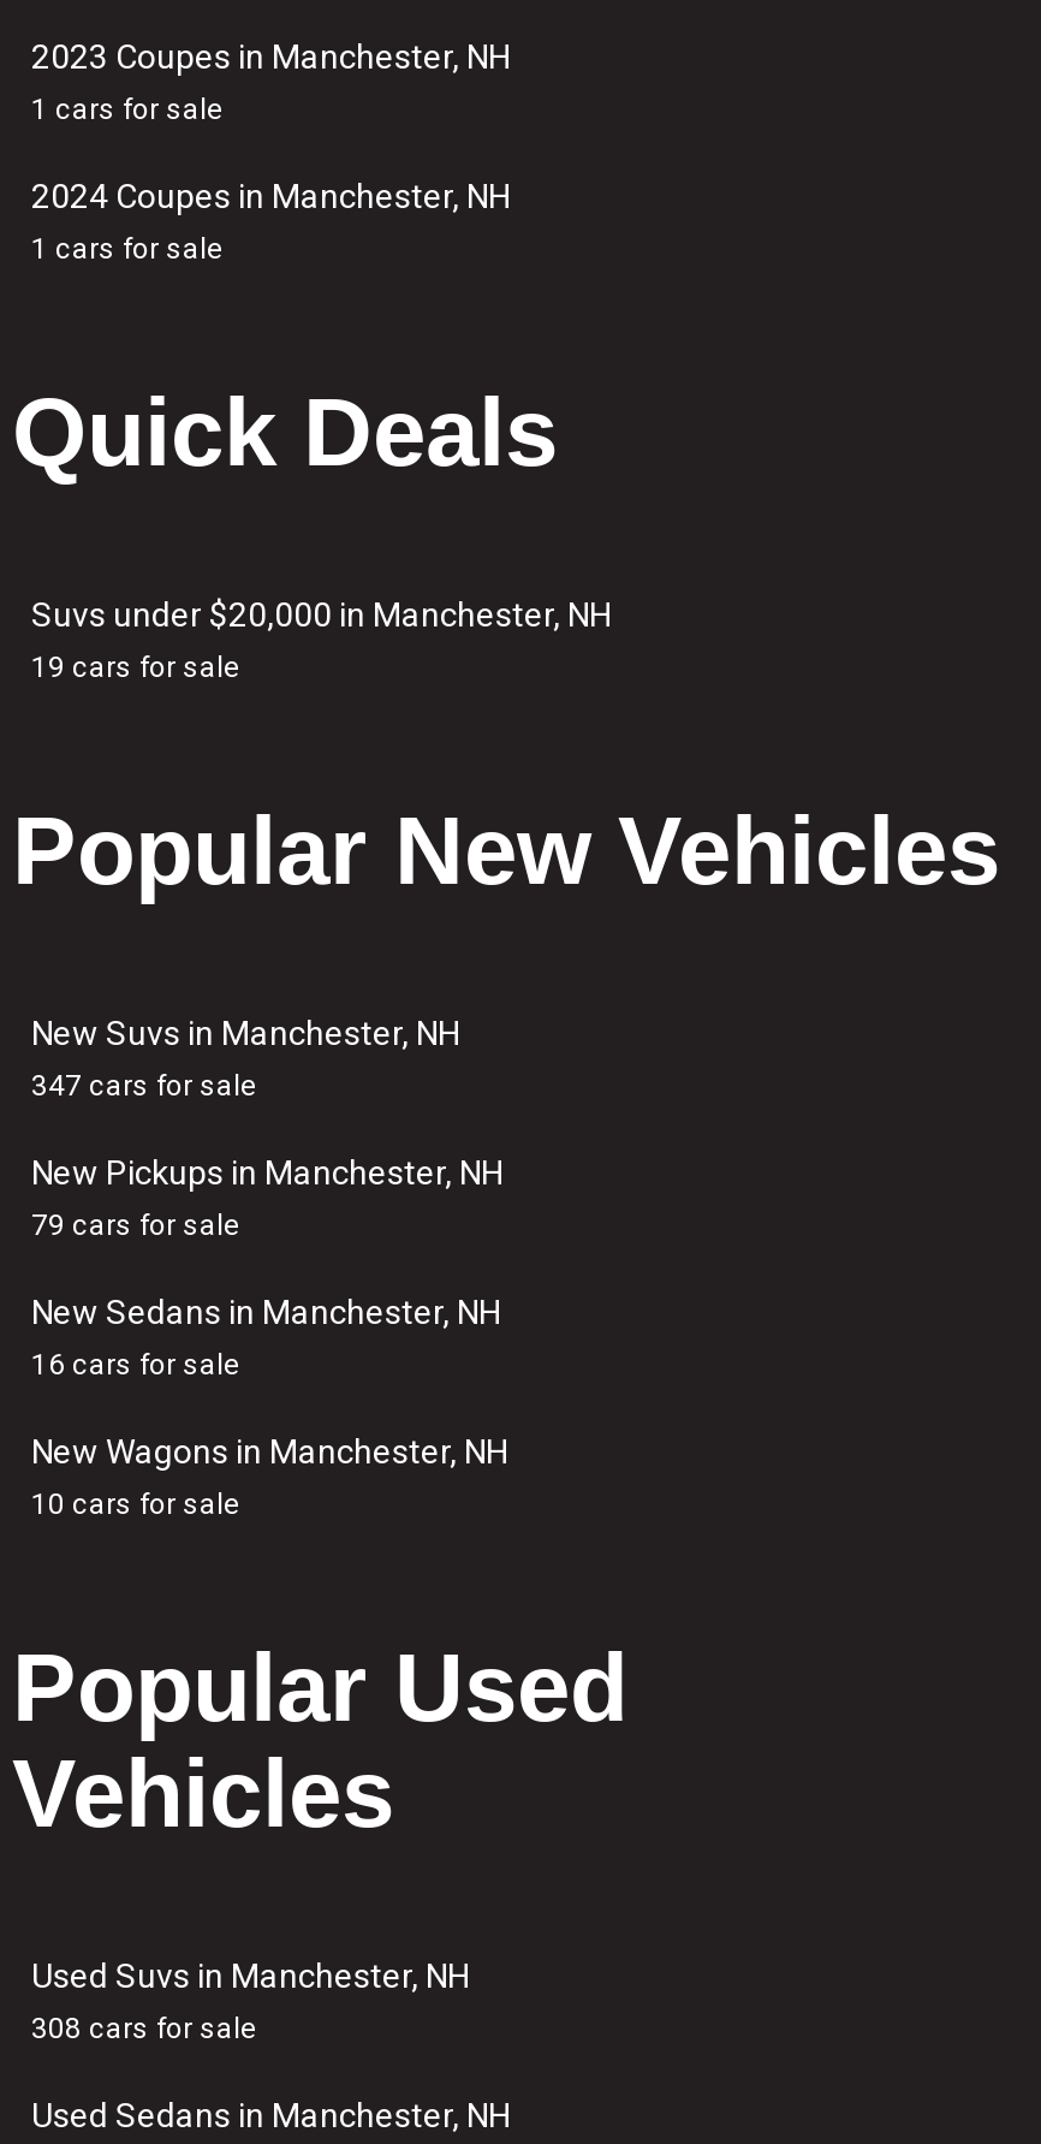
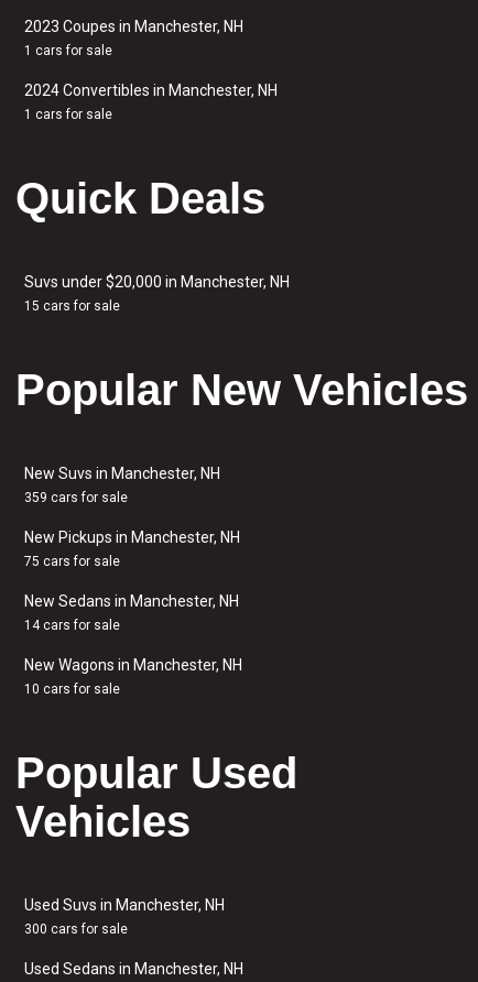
- 2024 Coupes in Manchester, NH
+ 2024 Convertibles in Manchester, NH

- 19 cars for sale
+ 15 cars for sale

- 347 cars for sale
+ 359 cars for sale

- 79 cars for sale
+ 75 cars for sale

- 16 cars for sale
+ 14 cars for sale

- 308 cars for sale
+ 300 cars for sale
